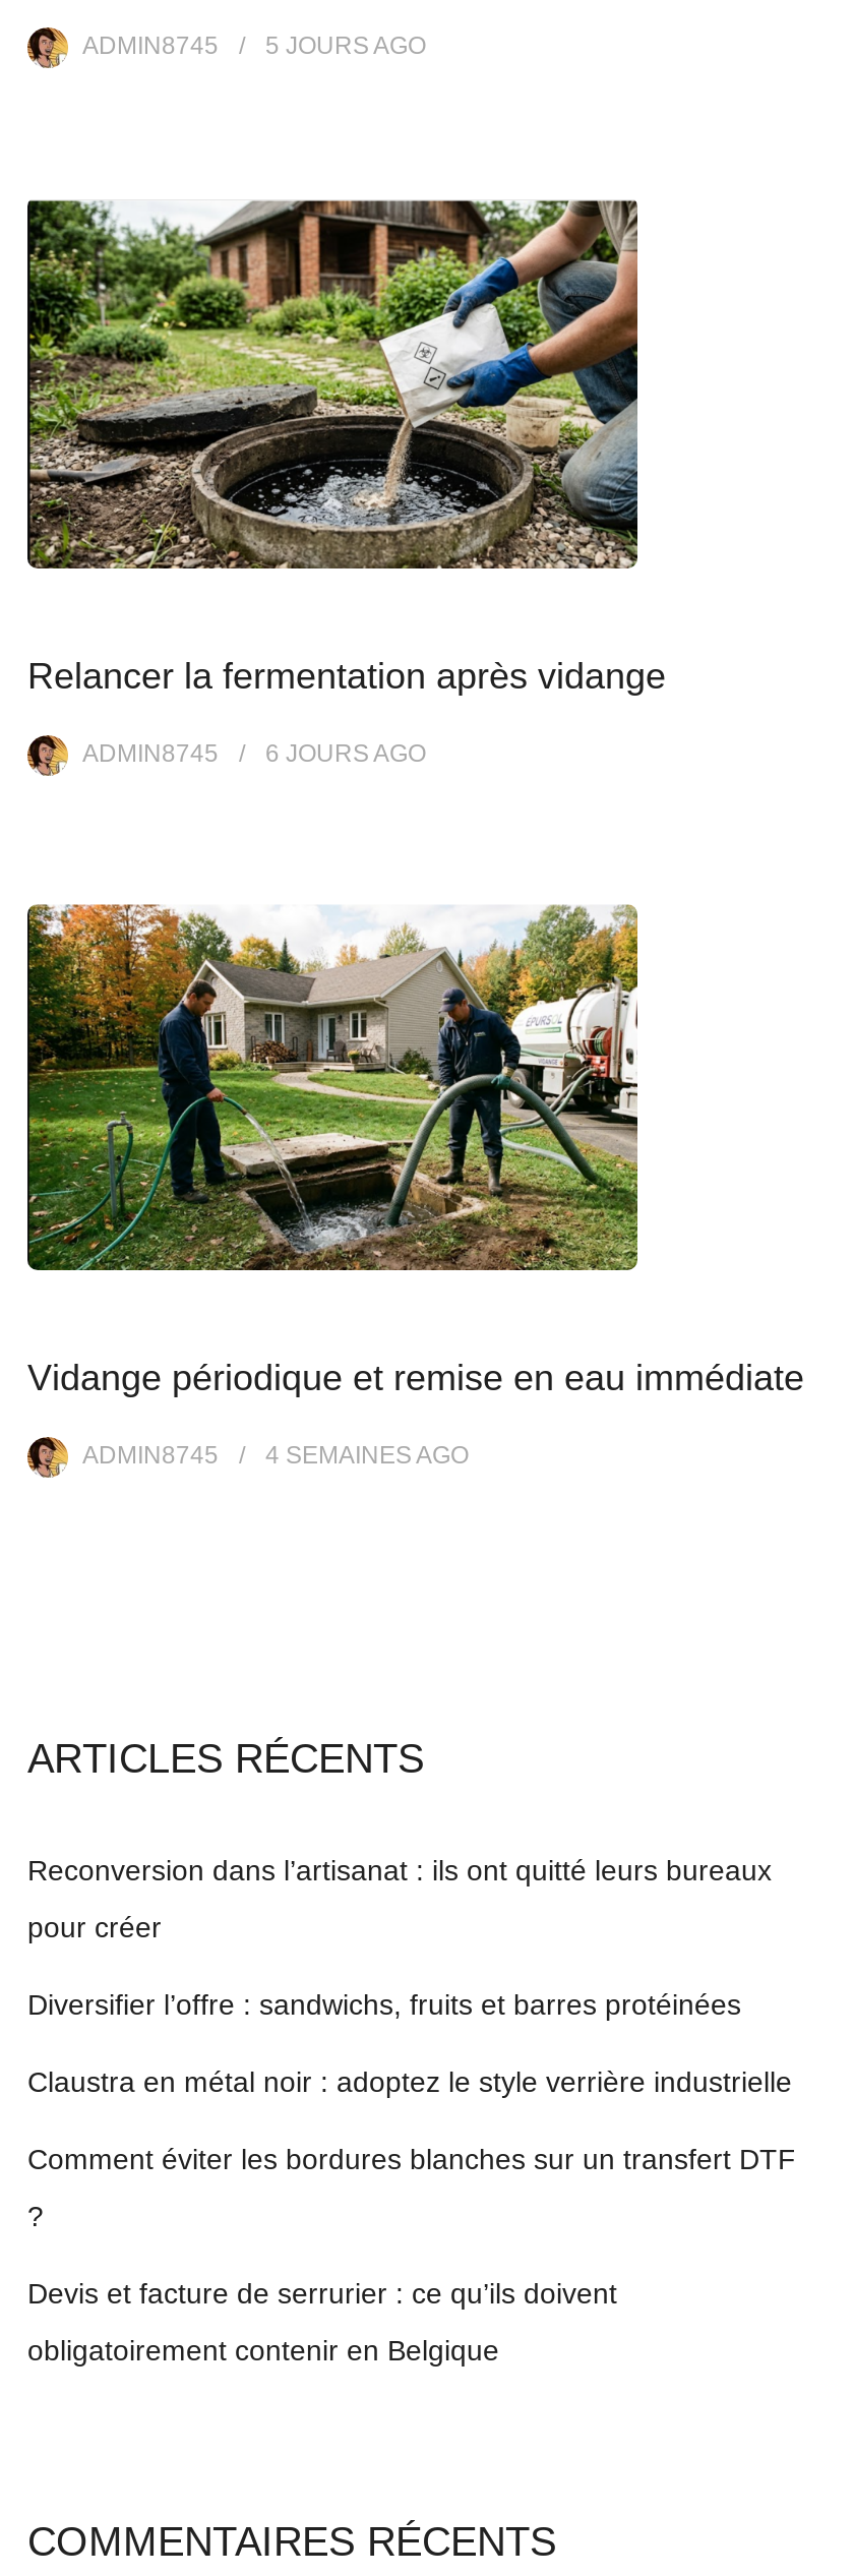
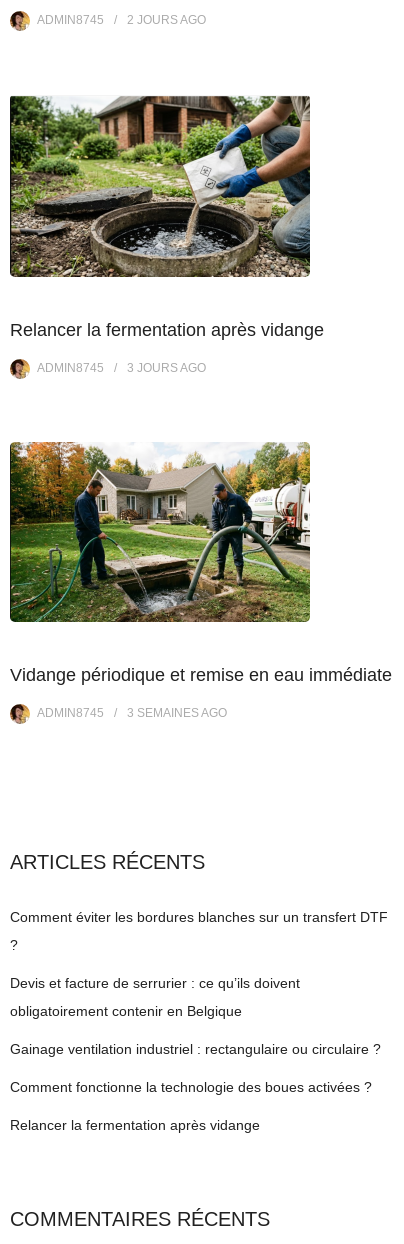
- ADMIN8745 5 JOURS AGO
+ ADMIN8745 2 JOURS AGO

- ADMIN8745 6 JOURS AGO
+ ADMIN8745 3 JOURS AGO

- ADMIN8745 4 SEMAINES AGO
+ ADMIN8745 3 SEMAINES AGO

- Reconversion dans l’artisanat : ils ont quitté leurs bureaux
- pour créer
- Diversifier l’offre : sandwichs, fruits et barres protéinées
- Claustra en métal noir : adoptez le style verrière industrielle

moved up: Comment éviter les bordures blanches sur un transfert DTF | Devis et facture de serrurier : ce qu’ils doivent | obligatoirement contenir en Belgique

+ Gainage ventilation industriel : rectangulaire ou circulaire ?
+ Comment fonctionne la technologie des boues activées ?
+ Relancer la fermentation après vidange
